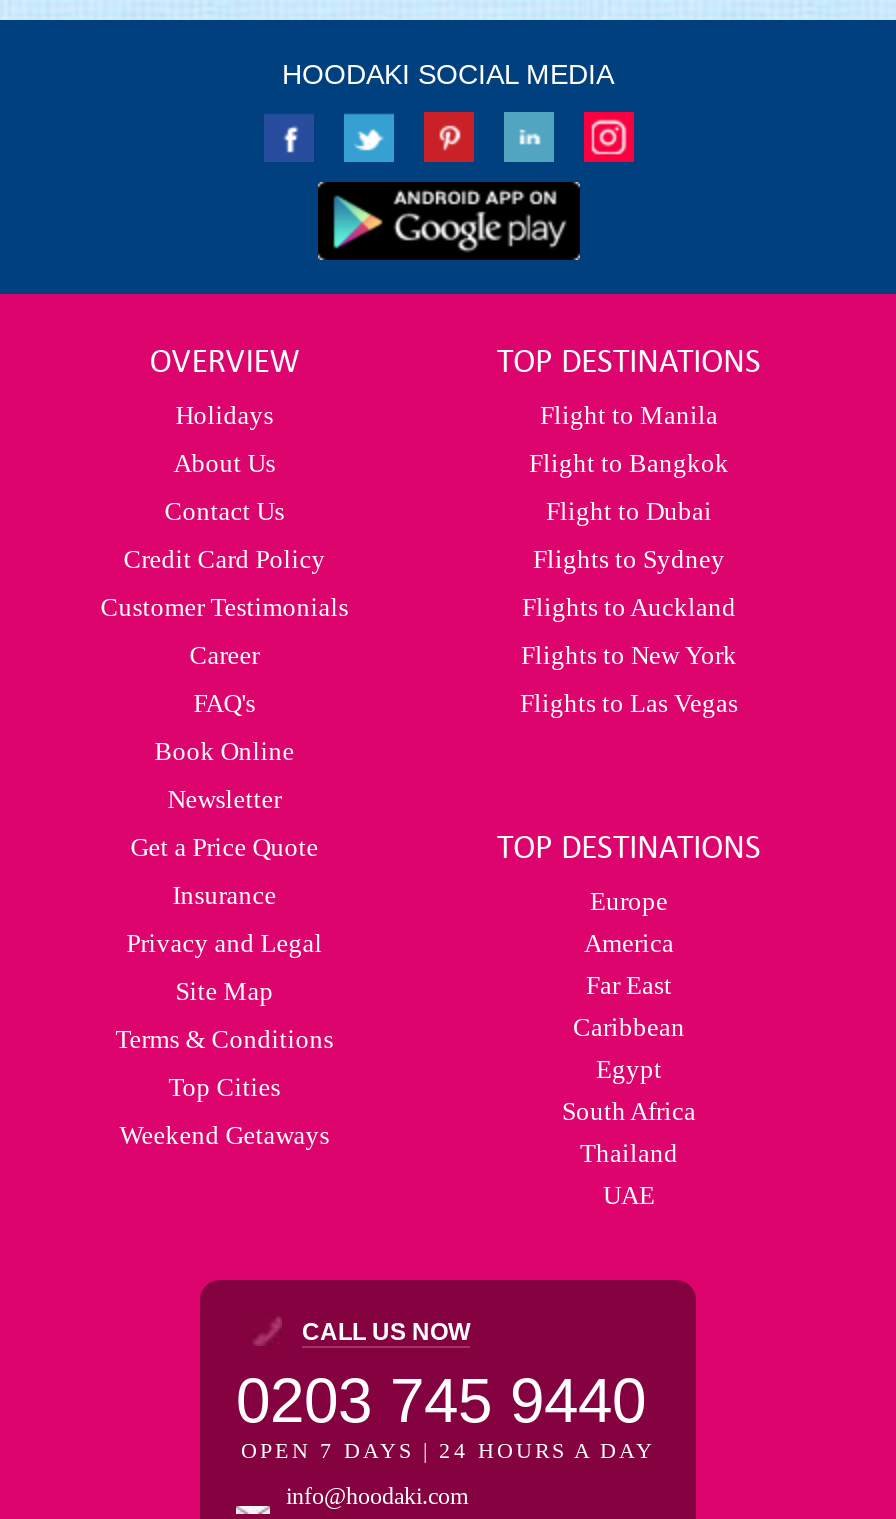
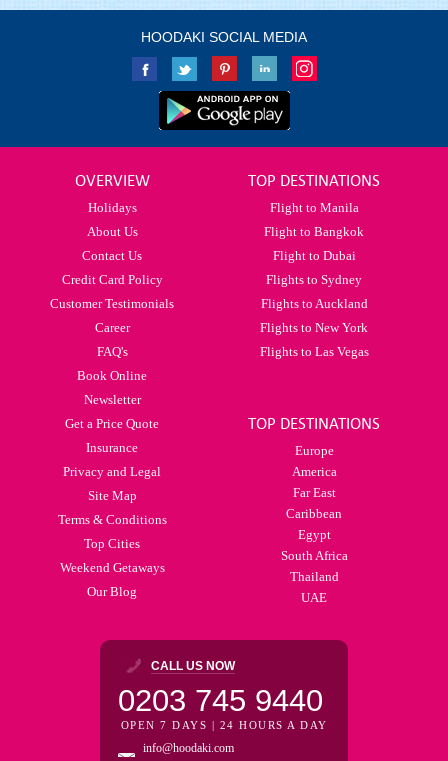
+ Our Blog
